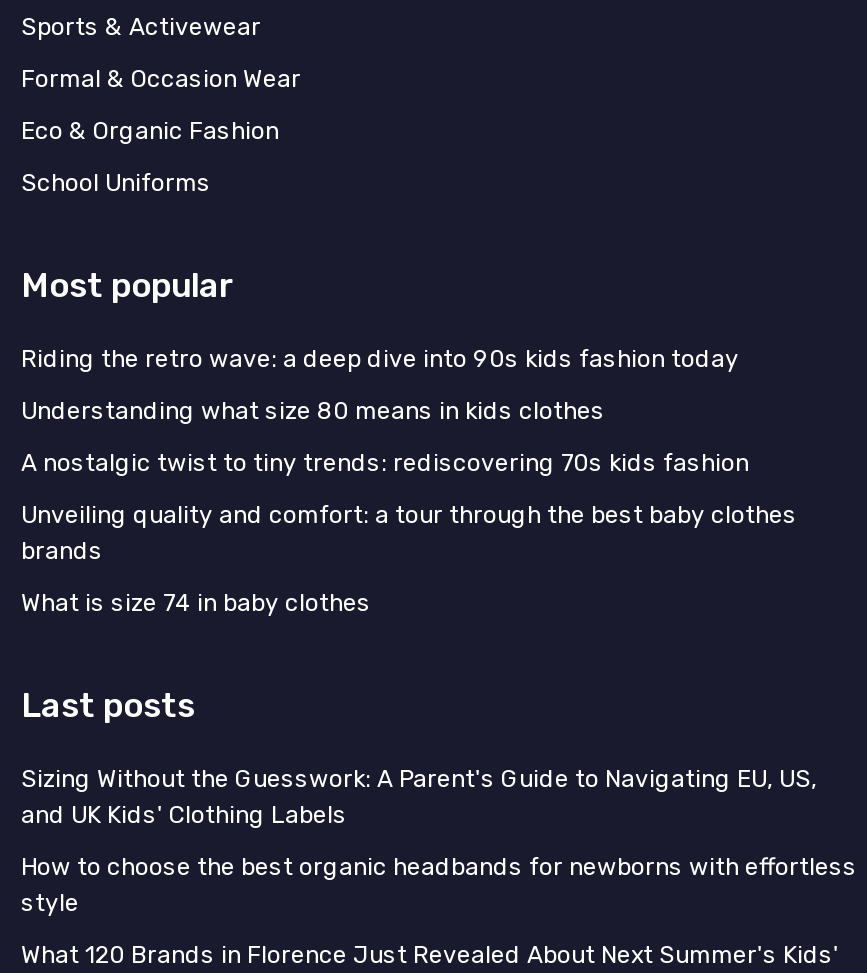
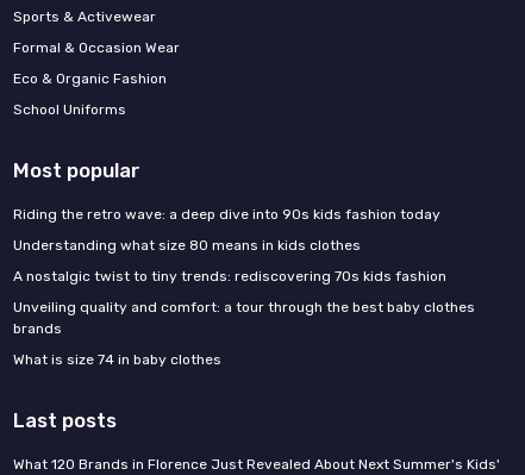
- Sizing Without the Guesswork: A Parent's Guide to Navigating EU, US,
- and UK Kids' Clothing Labels
- How to choose the best organic headbands for newborns with effortless
- style
